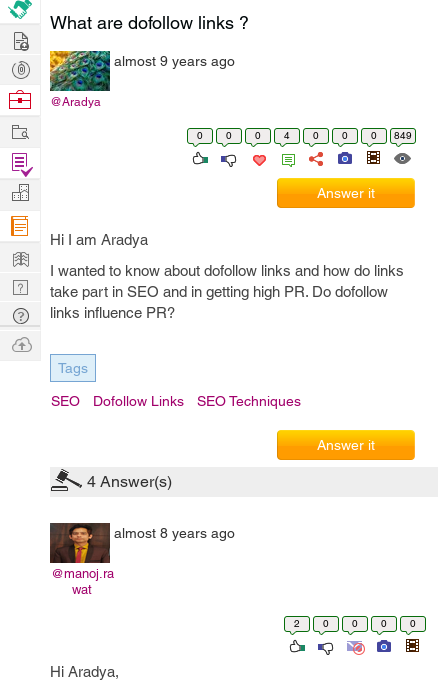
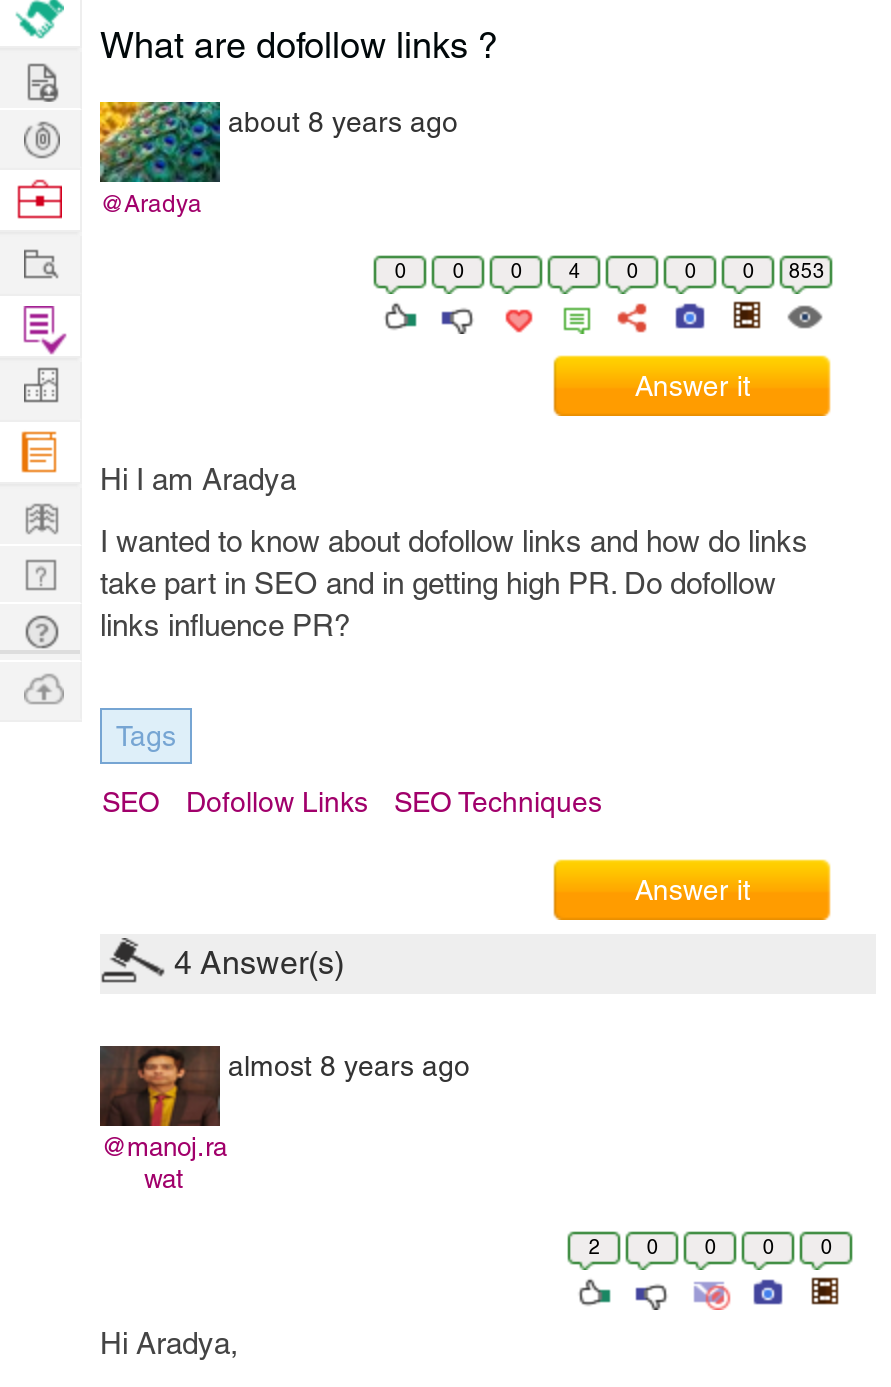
- almost 9 years ago
+ about 8 years ago

- 0 0 0 4 0 0 0 849
+ 0 0 0 4 0 0 0 853
